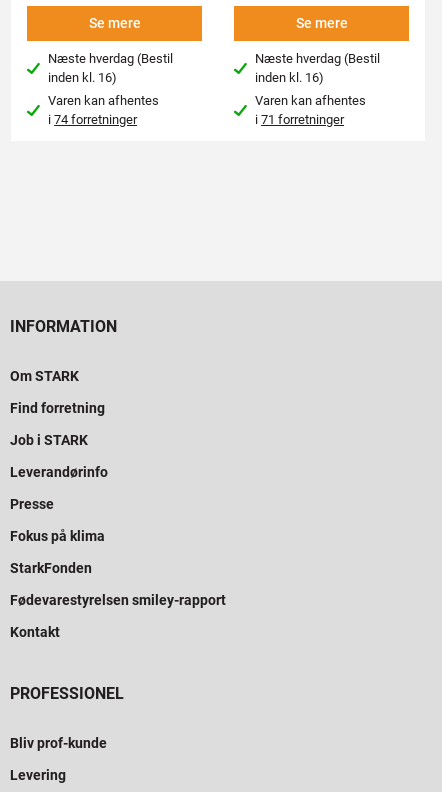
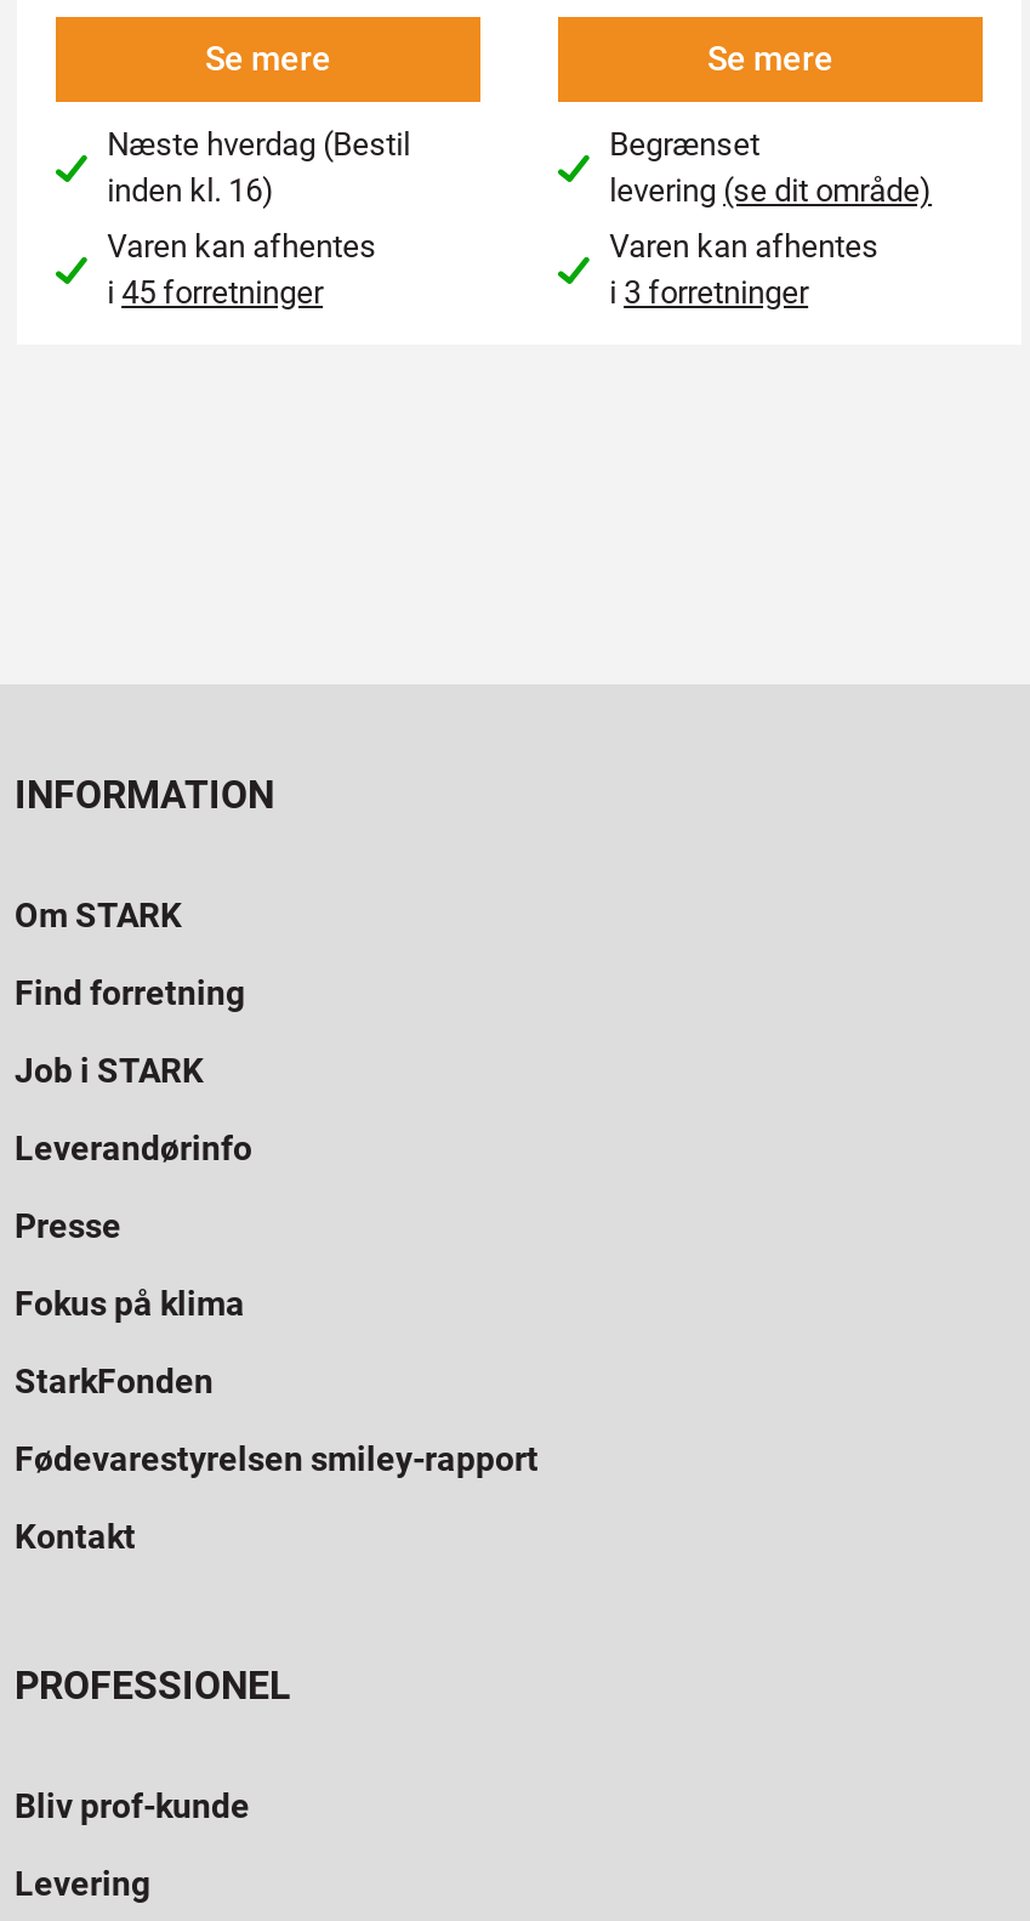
- Næste hverdag (Bestil
- inden kl. 16)
+ Begrænset
+ levering (se dit område)

- i 74 forretninger
+ i 45 forretninger

- i 71 forretninger
+ i 3 forretninger
